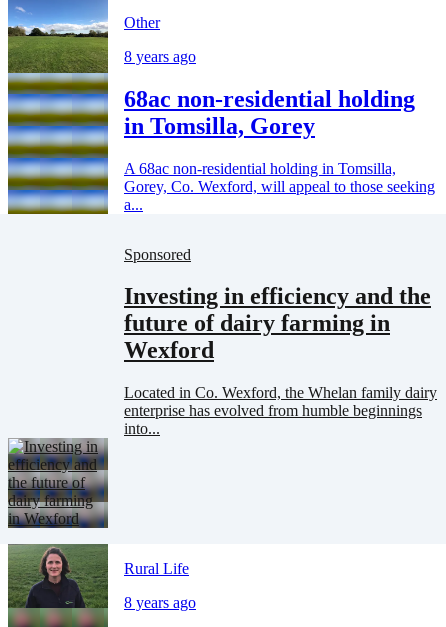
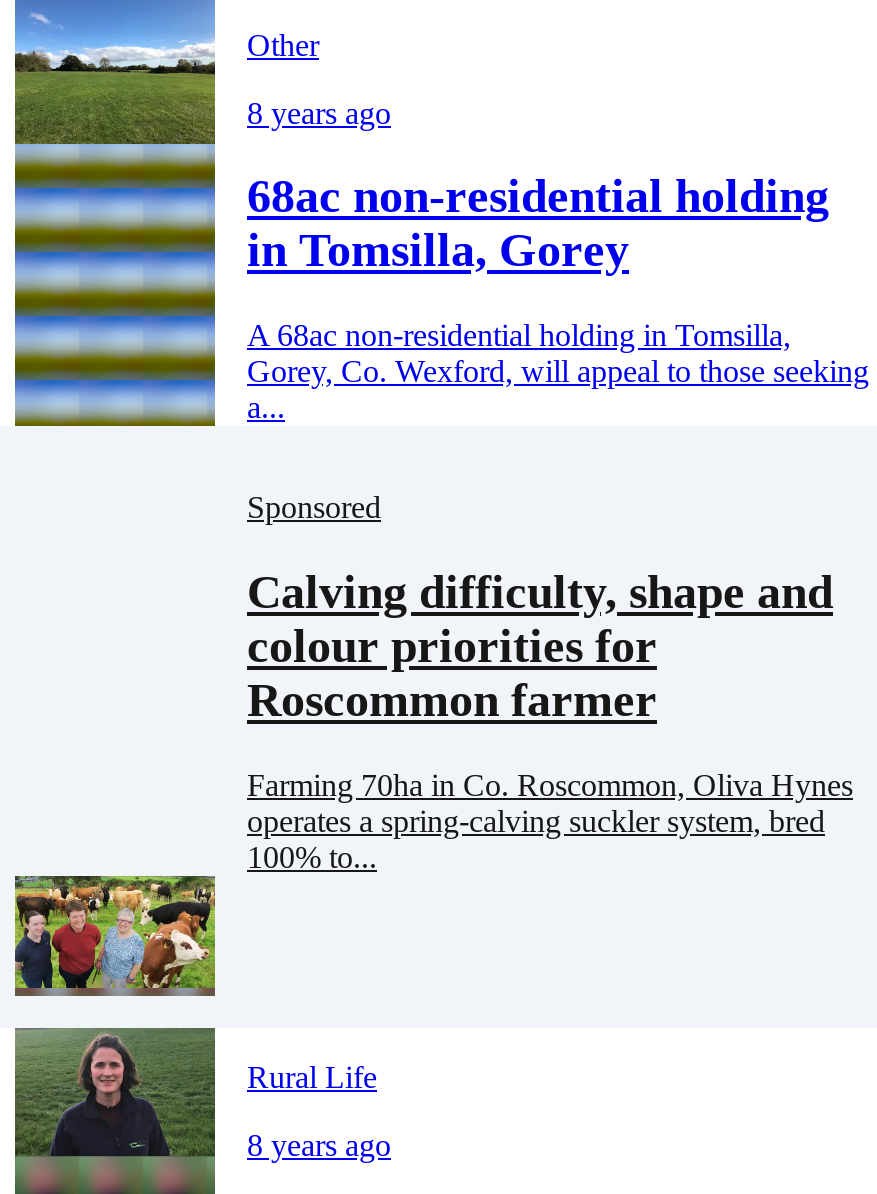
- Investing in efficiency and the
- future of dairy farming in
- Wexford
+ Calving difficulty, shape and
+ colour priorities for
+ Roscommon farmer

- Located in Co. Wexford, the Whelan family dairy
- enterprise has evolved from humble beginnings
- into...
+ Farming 70ha in Co. Roscommon, Oliva Hynes
+ operates a spring-calving suckler system, bred
+ 100% to...

- [image]
+ [image]
